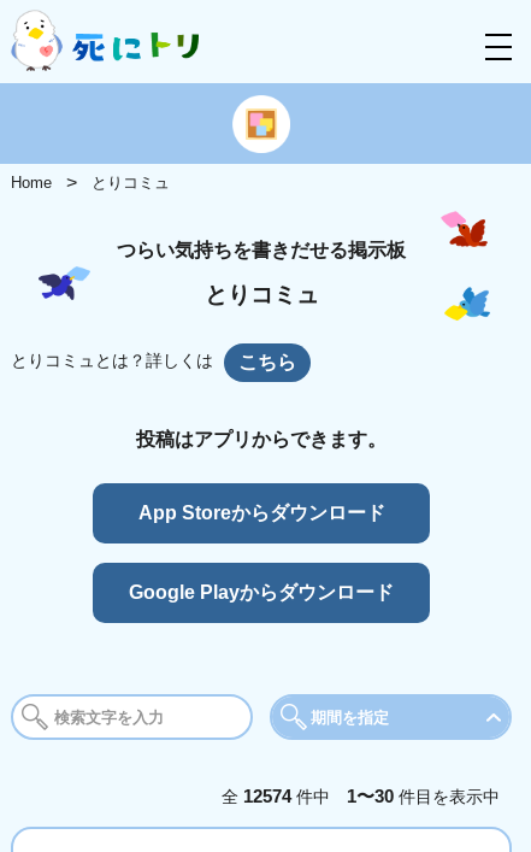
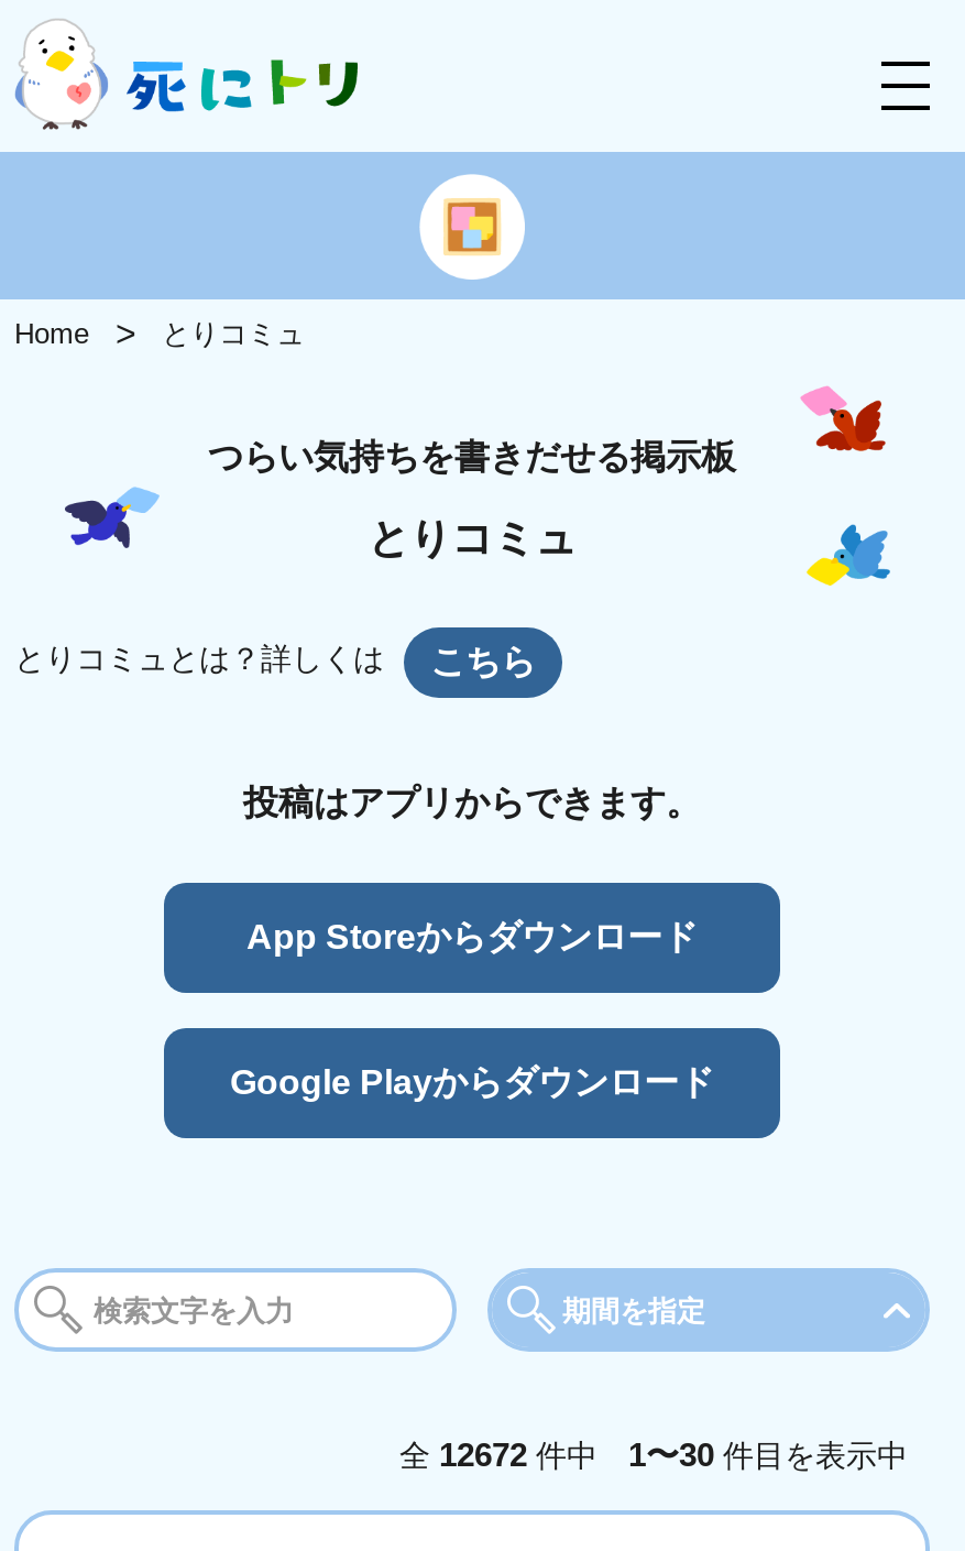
- 全12574件中 1〜30件目を表示中
+ 全12672件中 1〜30件目を表示中
